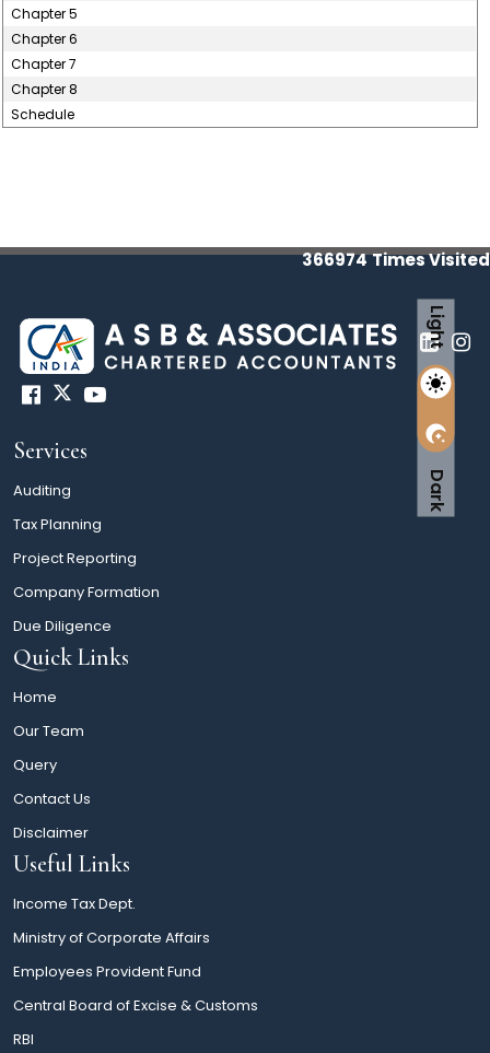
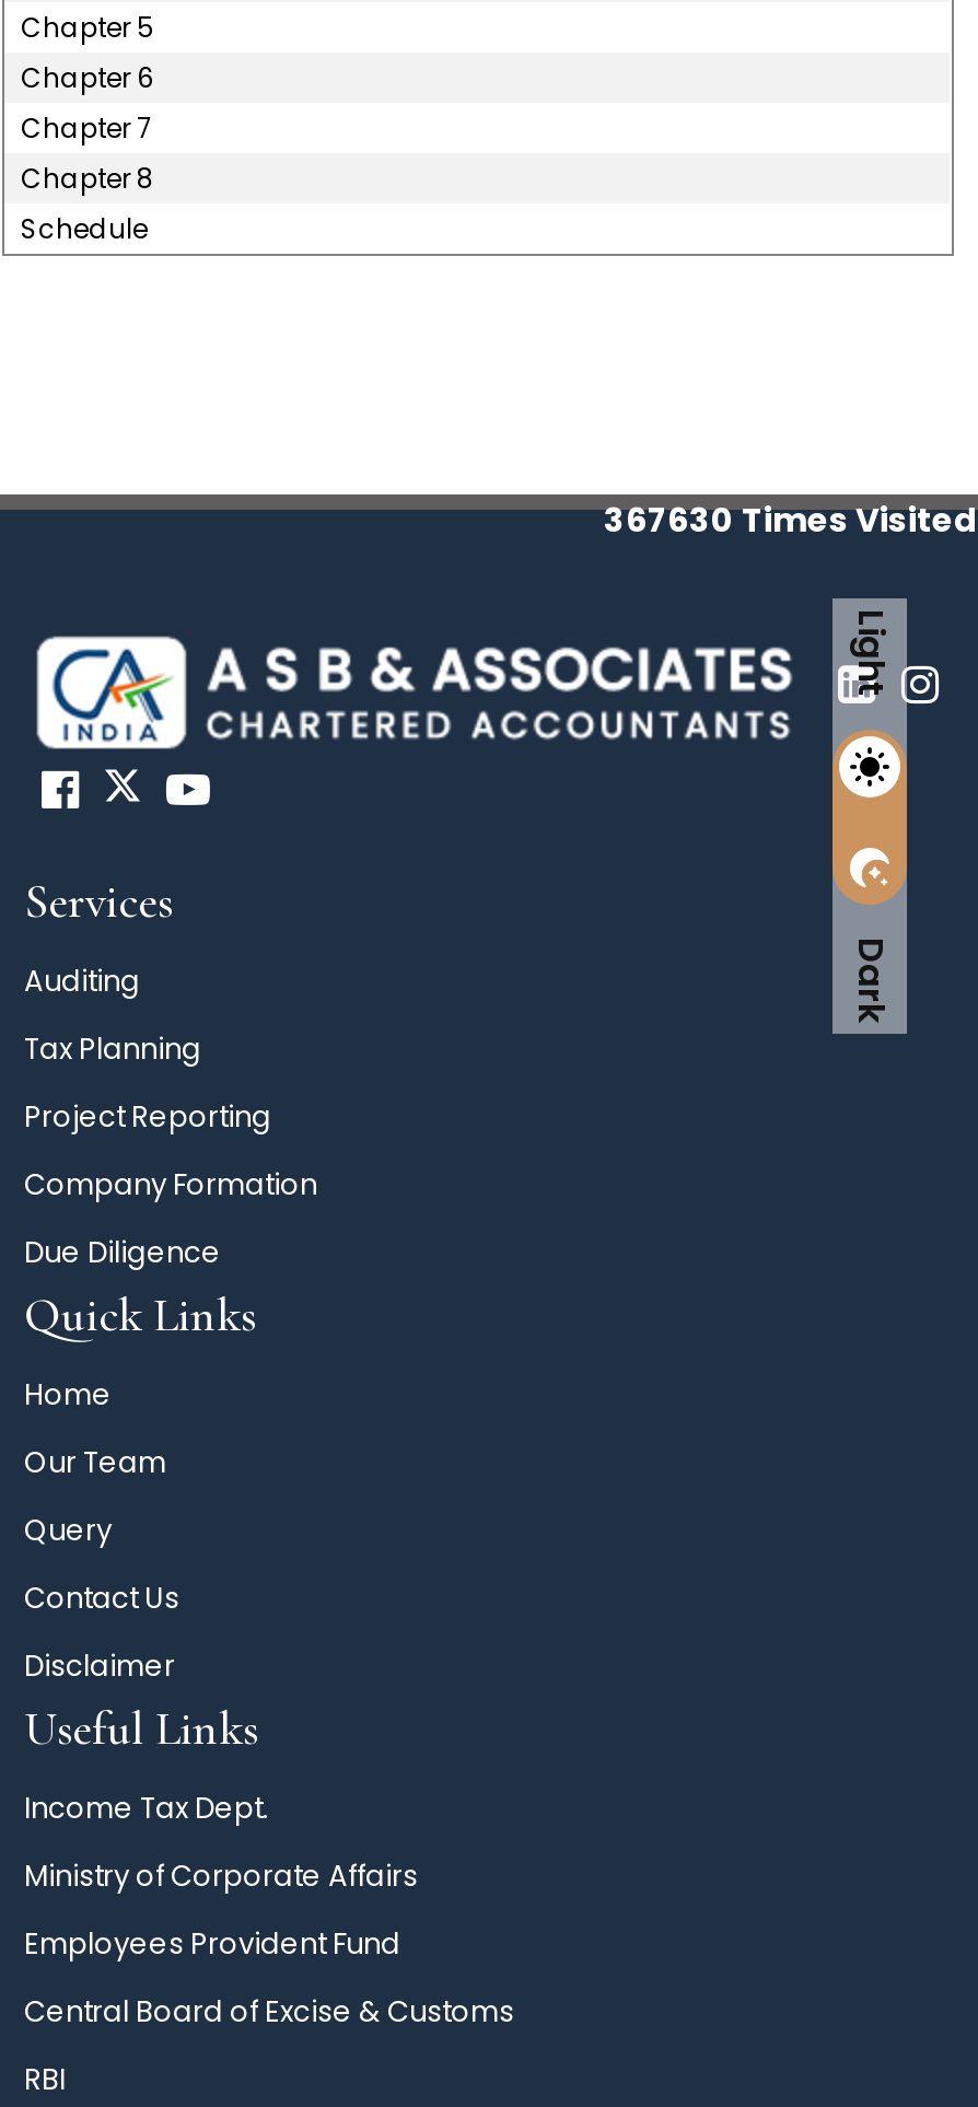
- 366974 Times Visited
+ 367630 Times Visited
